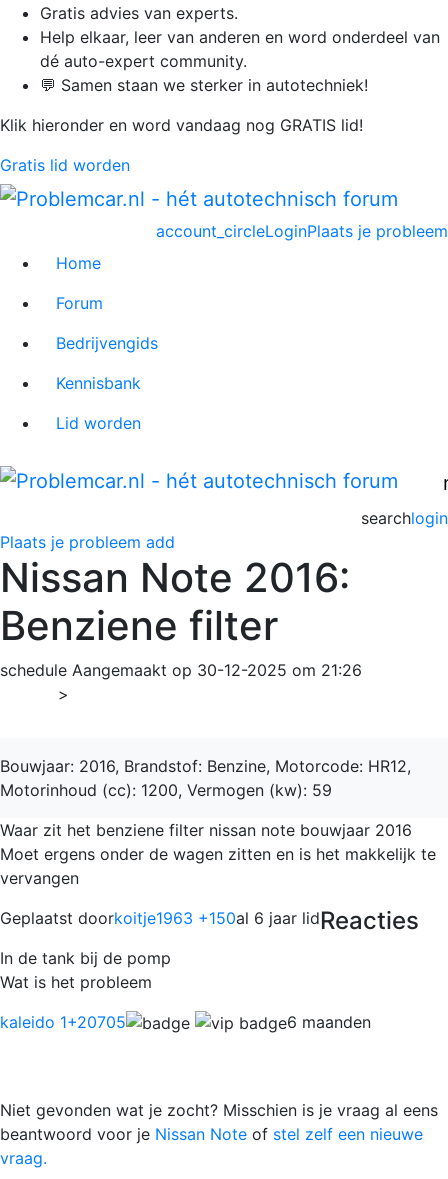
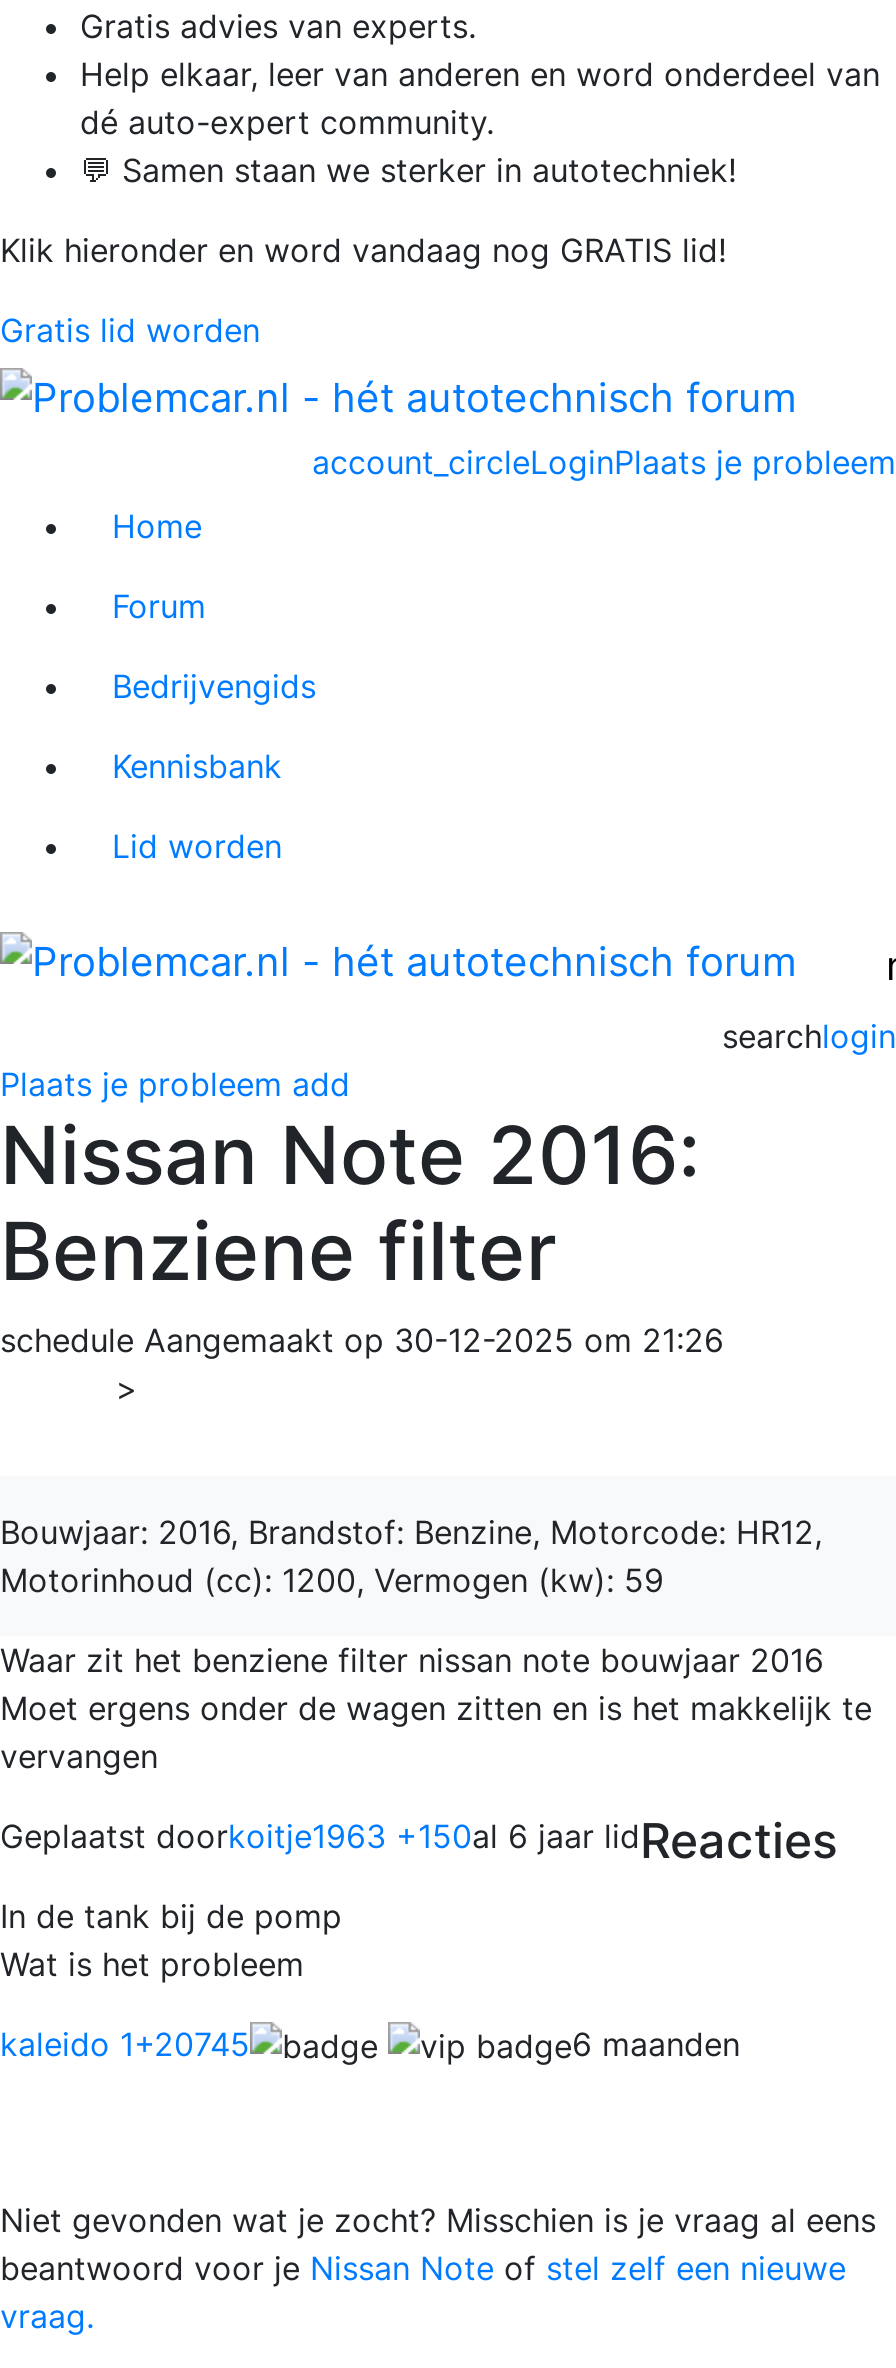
- kaleido 1+20705
+ kaleido 1+20745
